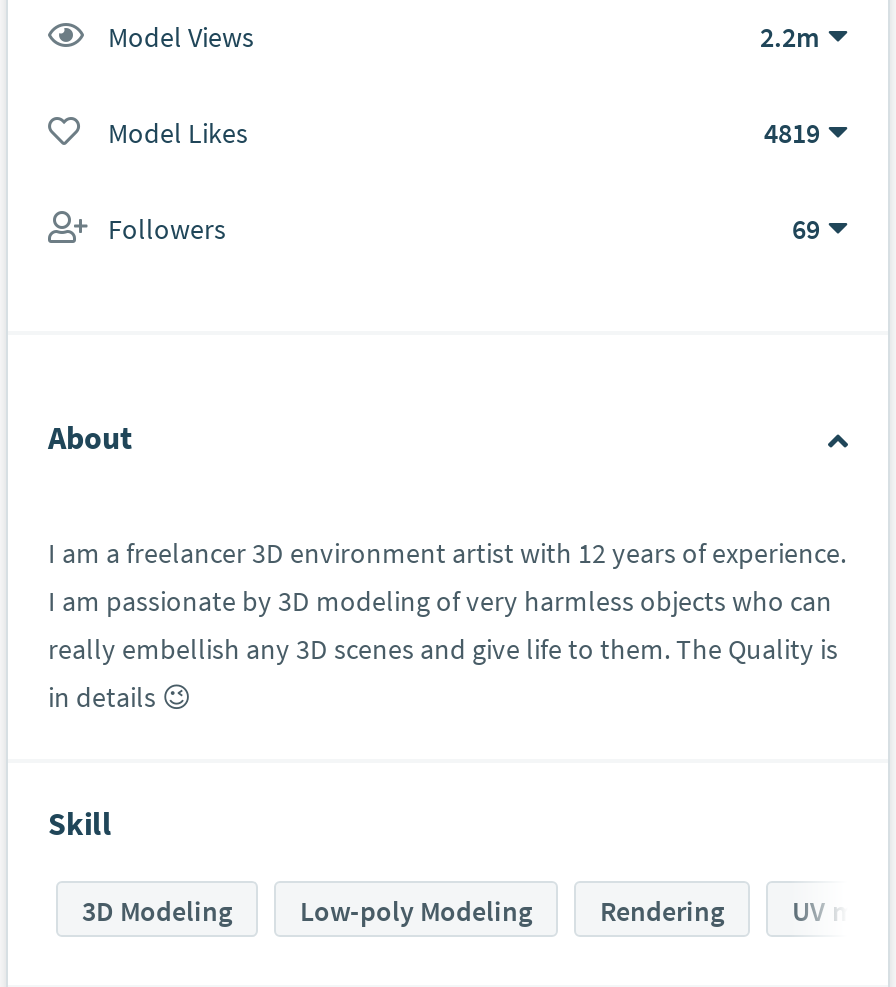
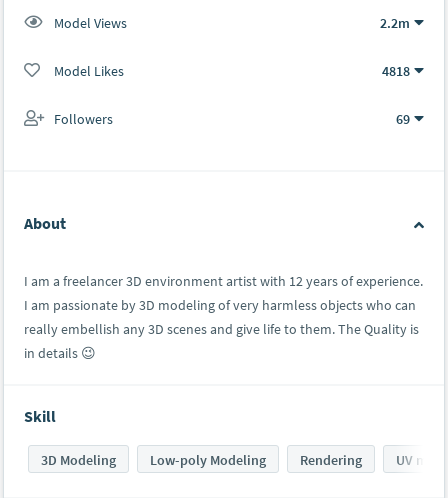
- 4819
+ 4818
